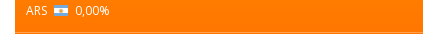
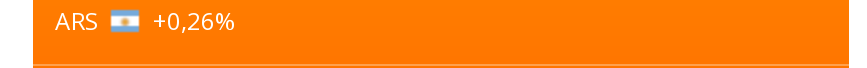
- ARS 0,00%
+ ARS +0,26%
